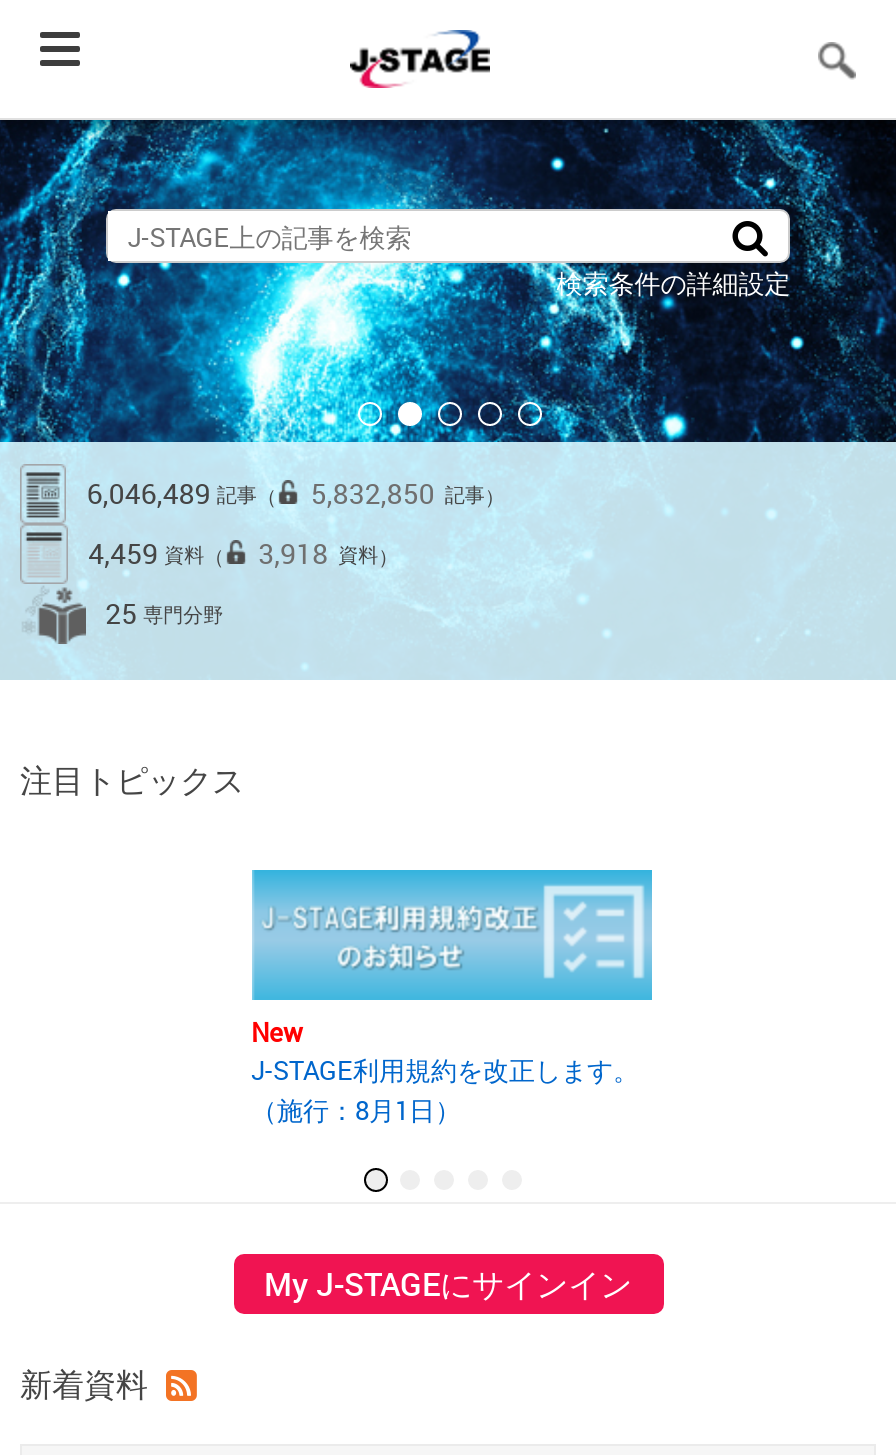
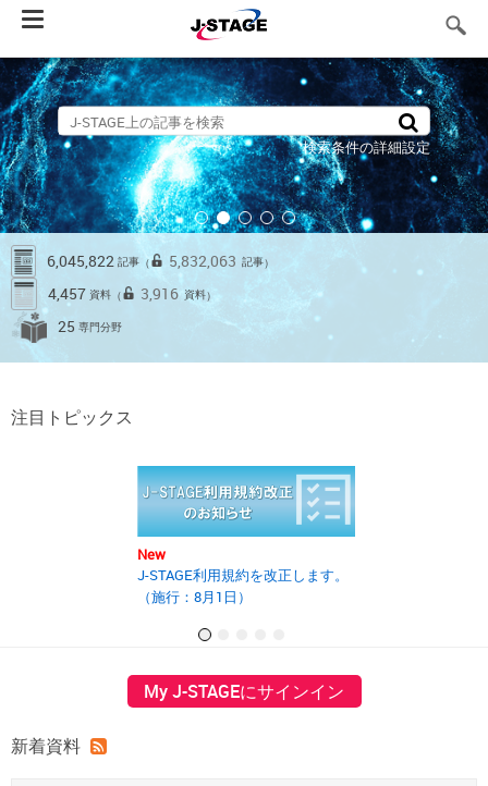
- 6,046,489記事（
+ 6,045,822記事（

- 5,832,850 記事）
+ 5,832,063 記事）

- 4,459資料（
+ 4,457資料（

- 3,918 資料）
+ 3,916 資料）
